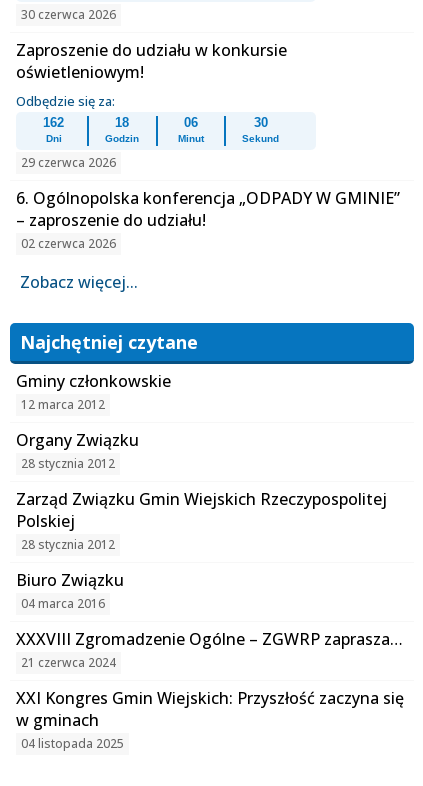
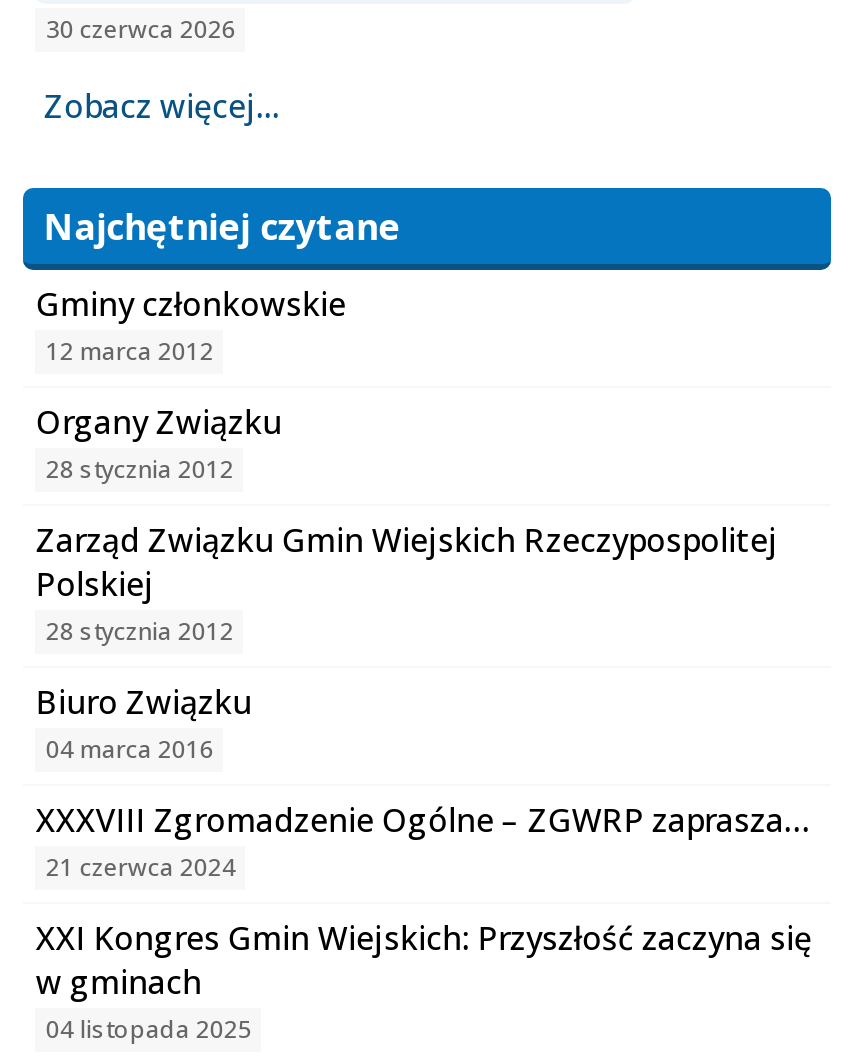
- Zaproszenie do udziału w konkursie
- oświetleniowym!
- Odbędzie się za:
- 162
- Dni

- 30
- Sekund
- 29 czerwca 2026
- 6. Ogólnopolska konferencja „ODPADY W GMINIE”
- – zaproszenie do udziału!
- 02 czerwca 2026

- 18
- Godzin

- 06
- Minut
